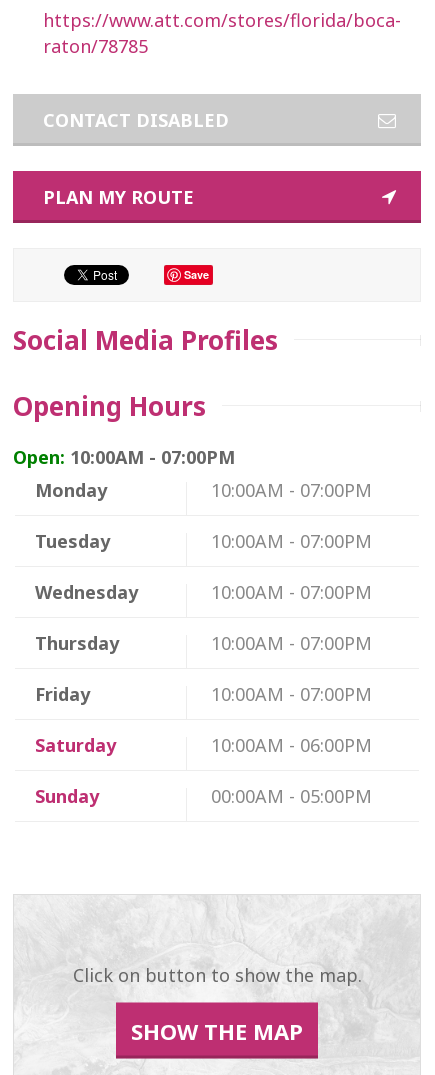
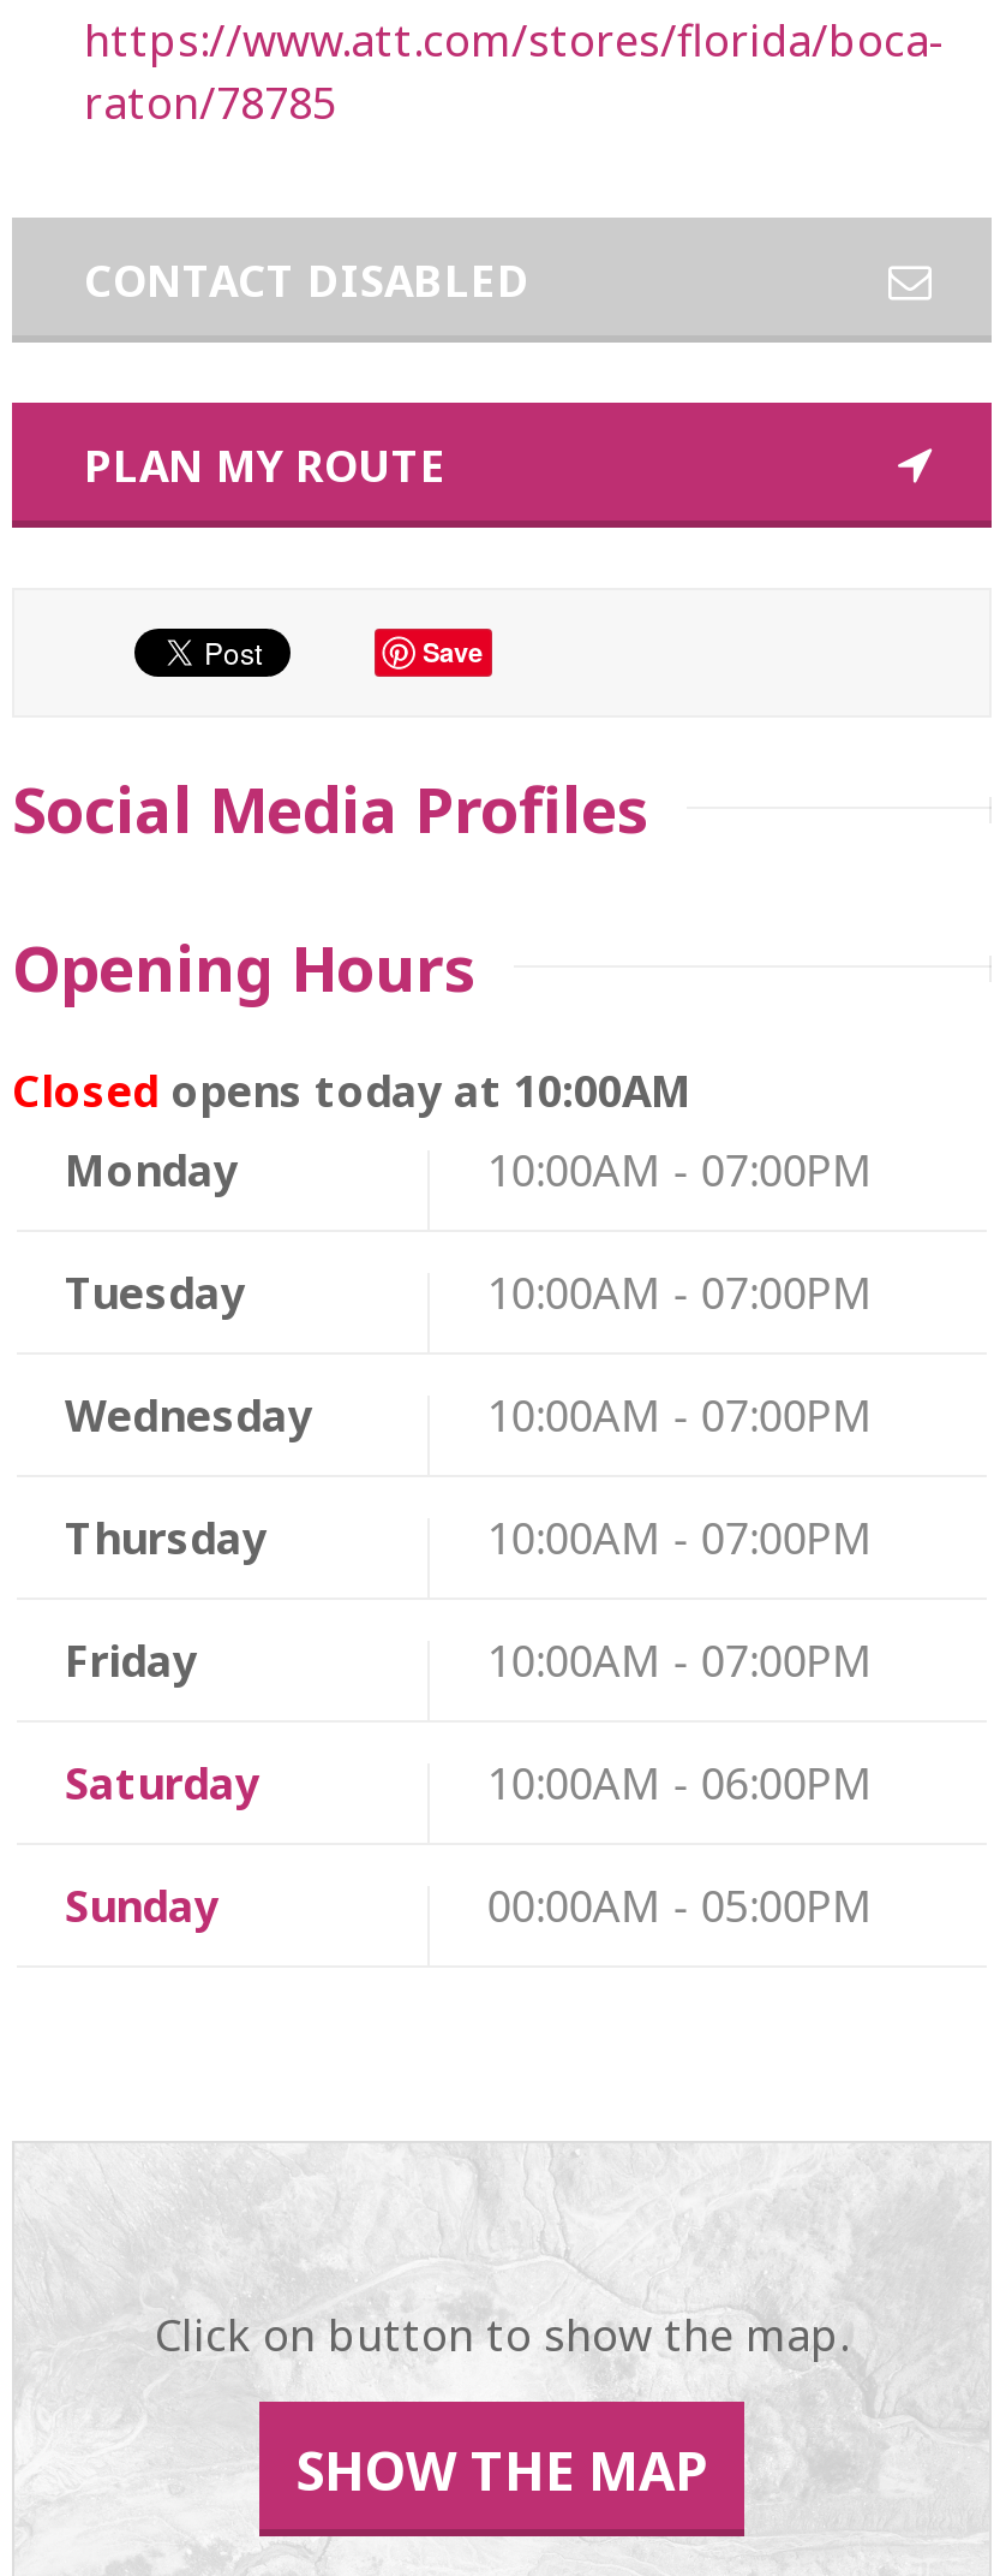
- Open: 10:00AM - 07:00PM
+ Closed opens today at 10:00AM
